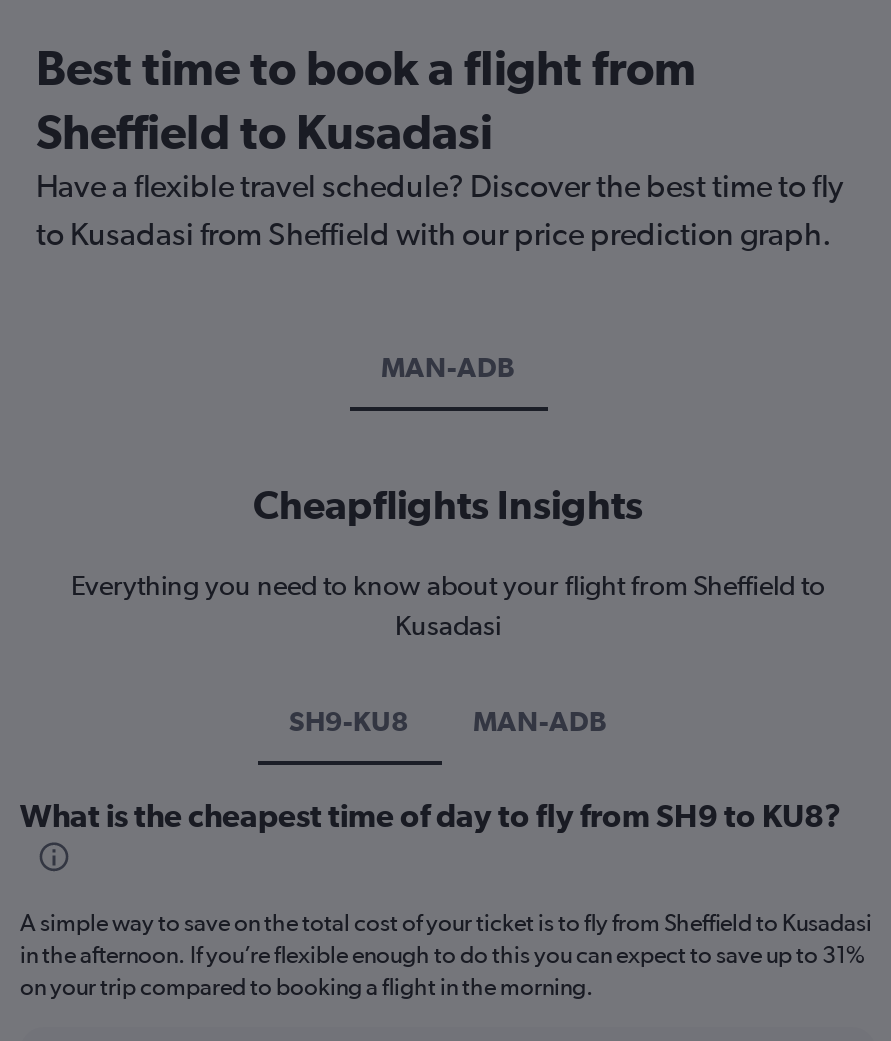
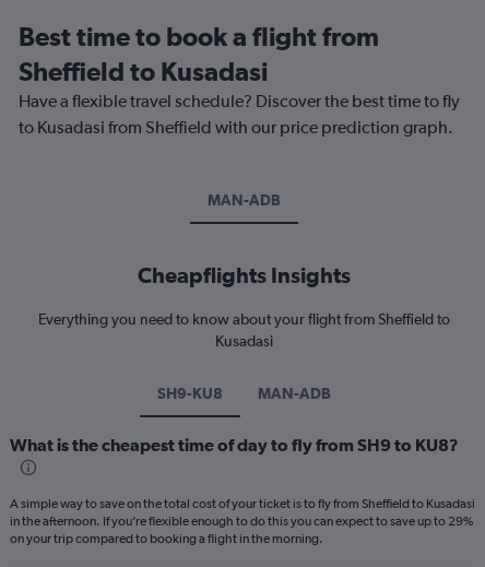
- in the afternoon. If you’re flexible enough to do this you can expect to save up to 31%
+ in the afternoon. If you’re flexible enough to do this you can expect to save up to 29%
